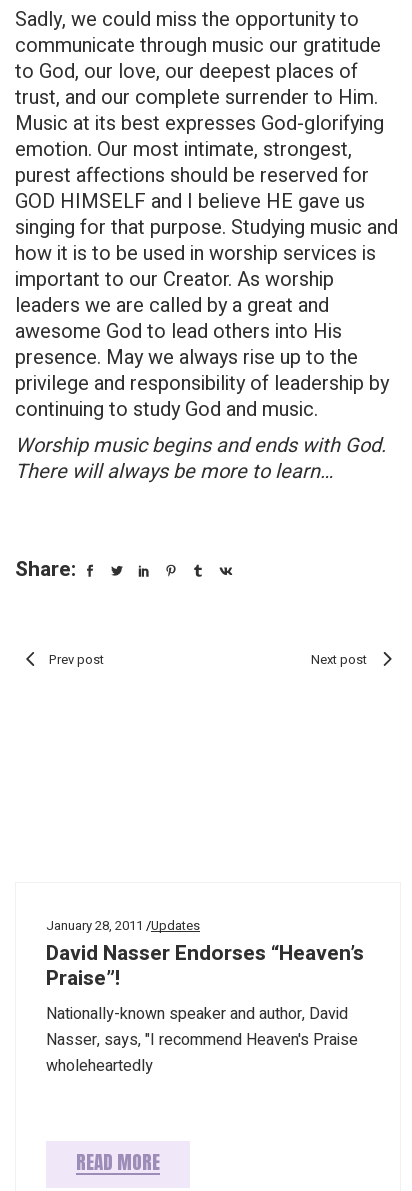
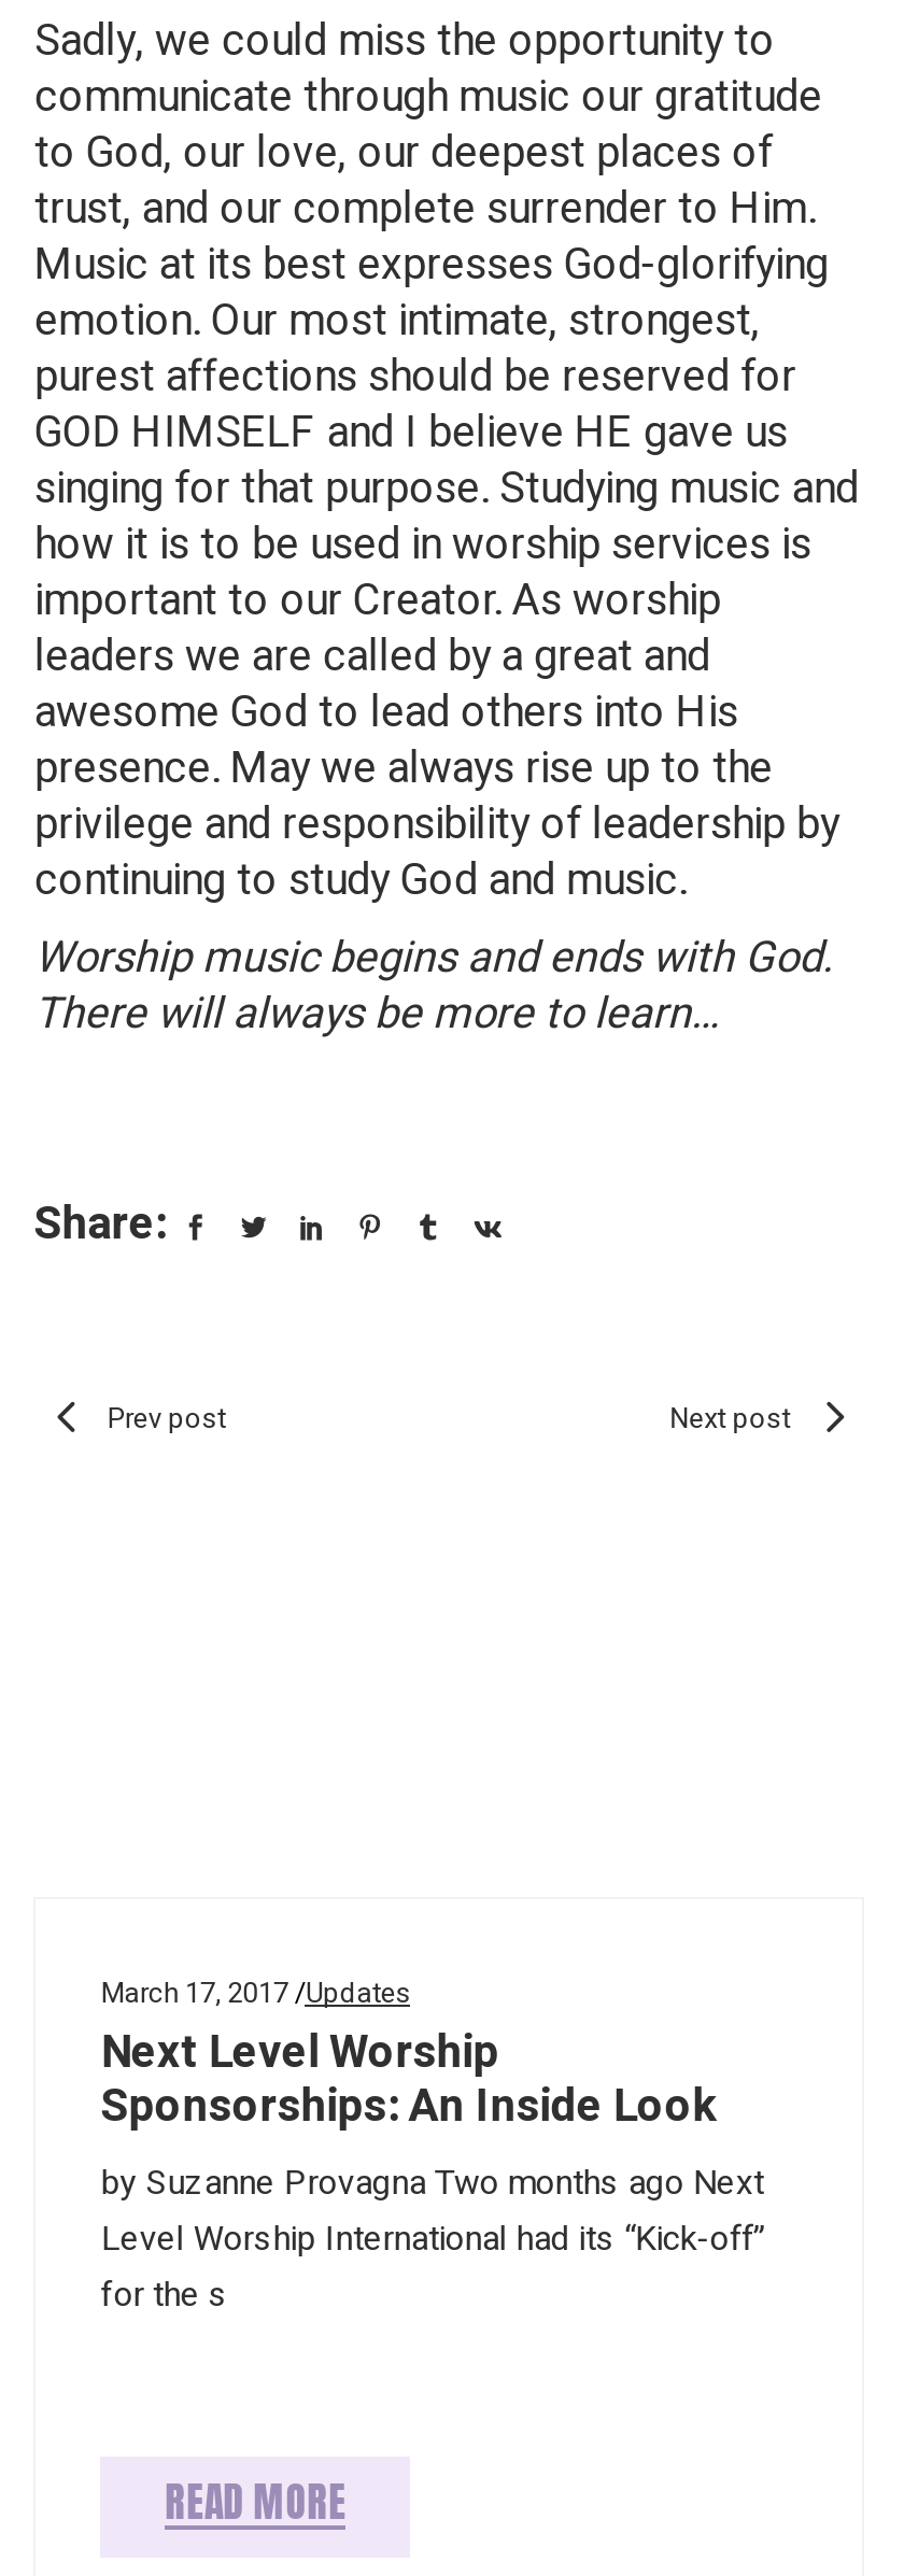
- January 28, 2011 Updates
- David Nasser Endorses “Heaven’s
- Praise”!
- Nationally-known speaker and author, David
- Nasser, says, "I recommend Heaven's Praise
- wholeheartedly
+ March 17, 2017 Updates
+ Next Level Worship
+ Sponsorships: An Inside Look
+ by Suzanne Provagna Two months ago Next
+ Level Worship International had its “Kick-off”
+ for the s
